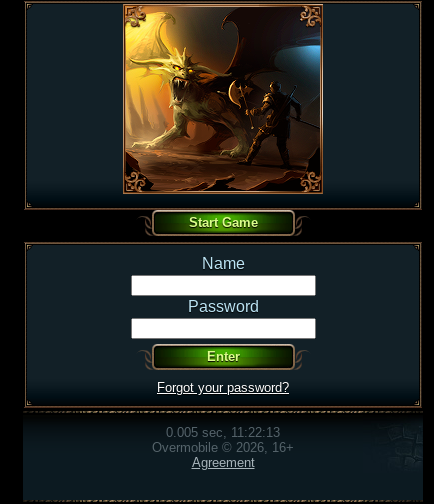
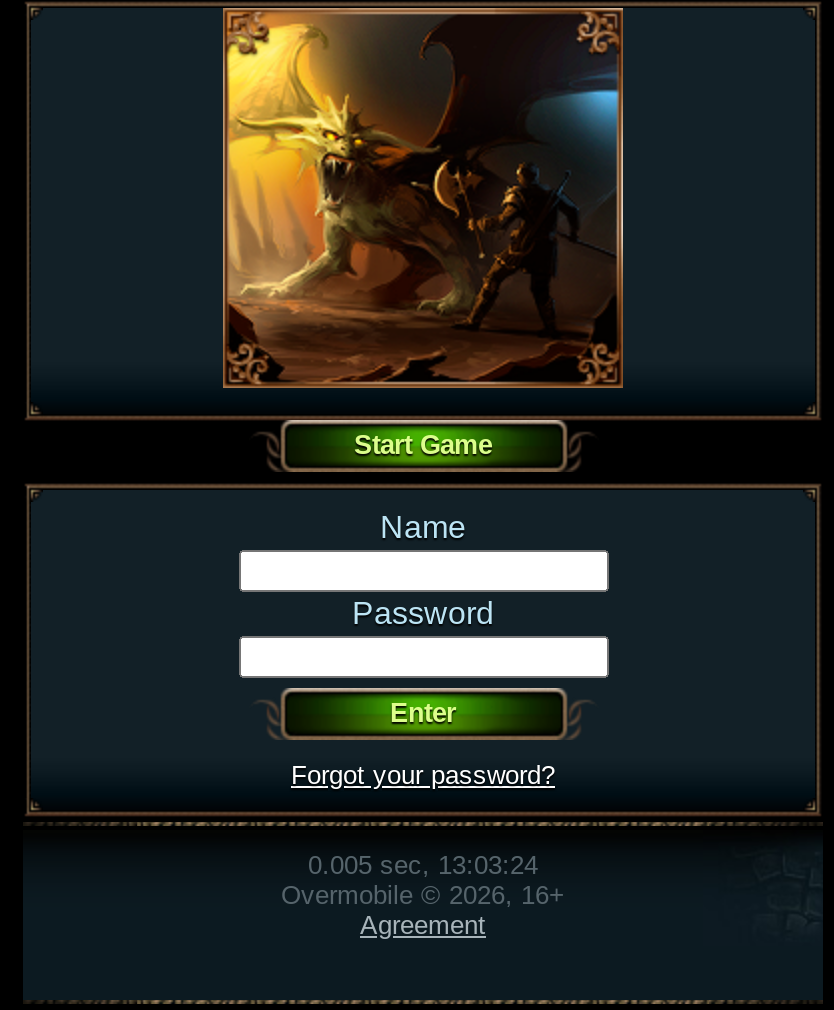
- 0.005 sec, 11:22:13
+ 0.005 sec, 13:03:24
